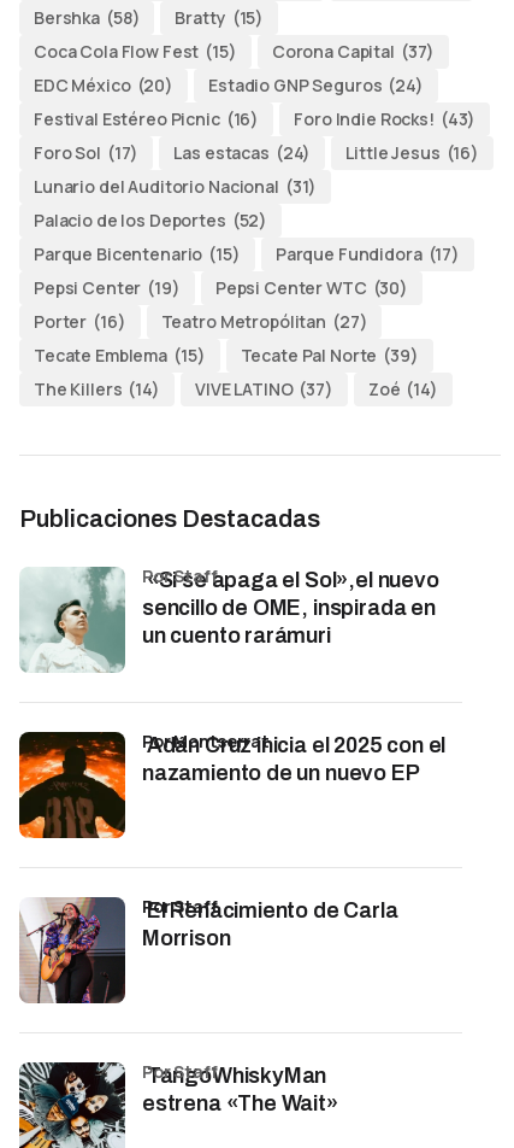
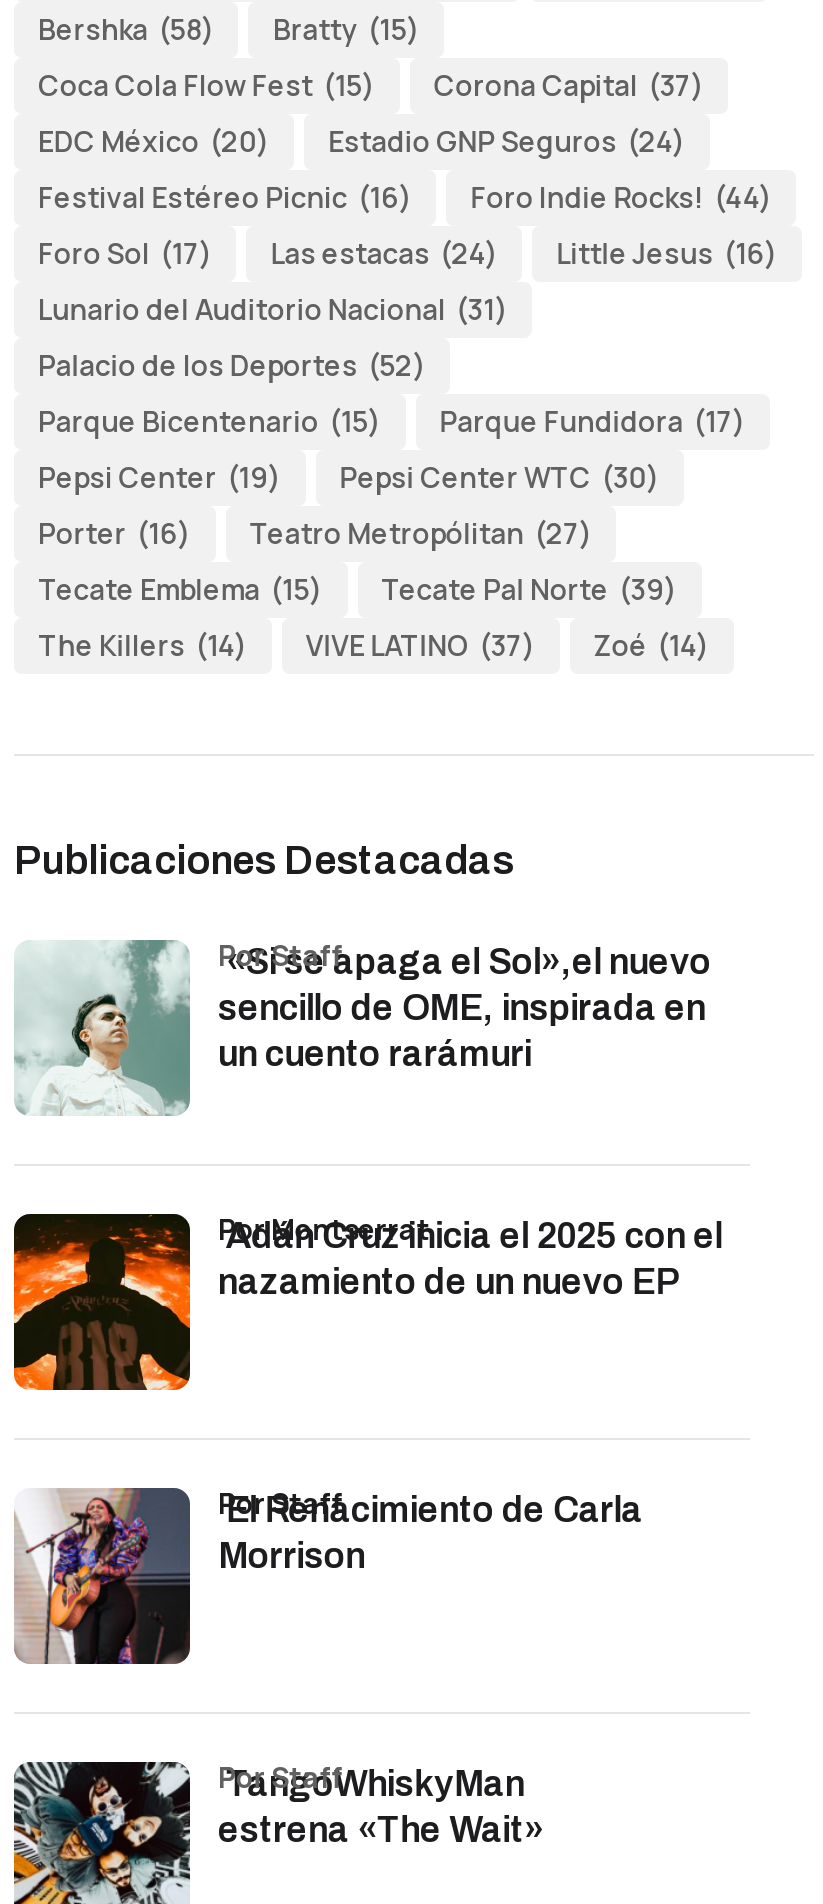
- Foro Indie Rocks! (43)
+ Foro Indie Rocks! (44)
